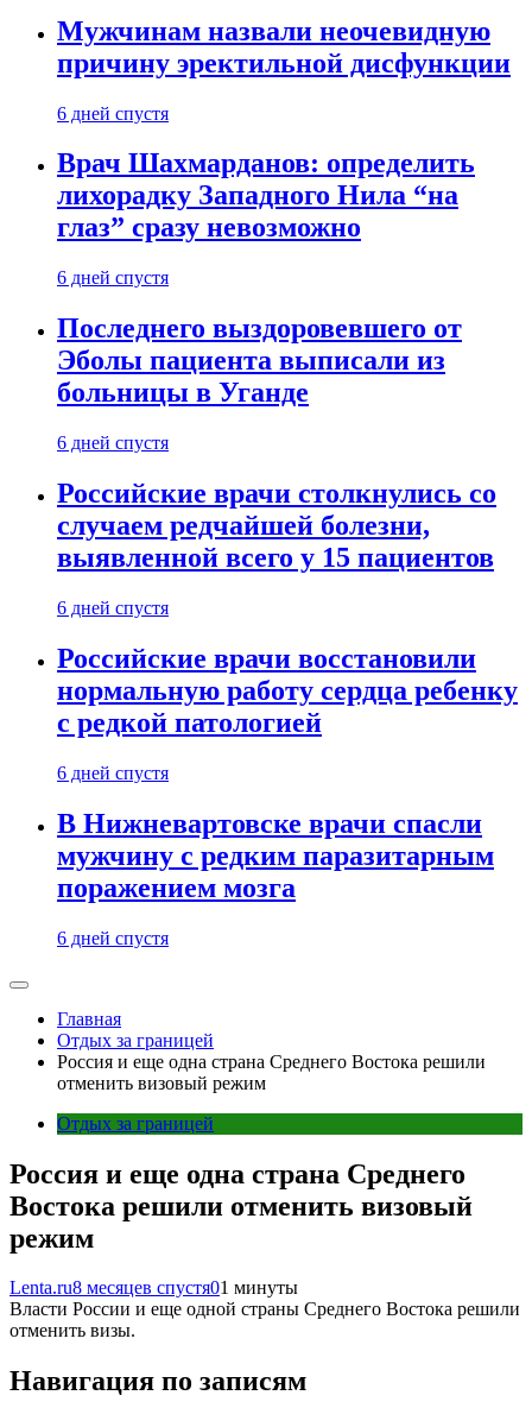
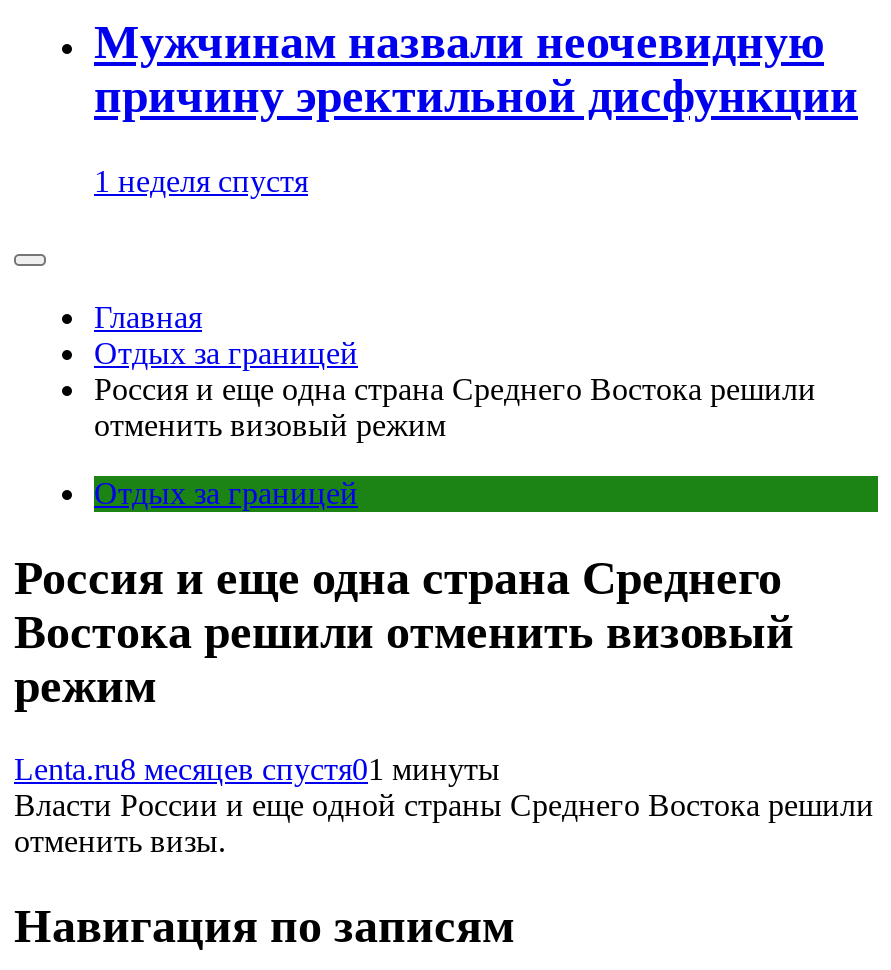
- 6 дней спустя
- Врач Шахмарданов: определить
- лихорадку Западного Нила “на
- глаз” сразу невозможно
- 6 дней спустя
- Последнего выздоровевшего от
- Эболы пациента выписали из
- больницы в Уганде
- 6 дней спустя
- Российские врачи столкнулись со
- случаем редчайшей болезни,
- выявленной всего у 15 пациентов
- 6 дней спустя
- Российские врачи восстановили
- нормальную работу сердца ребенку
- с редкой патологией
- 6 дней спустя
- В Нижневартовске врачи спасли
- мужчину с редким паразитарным
- поражением мозга
- 6 дней спустя
+ 1 неделя спустя
